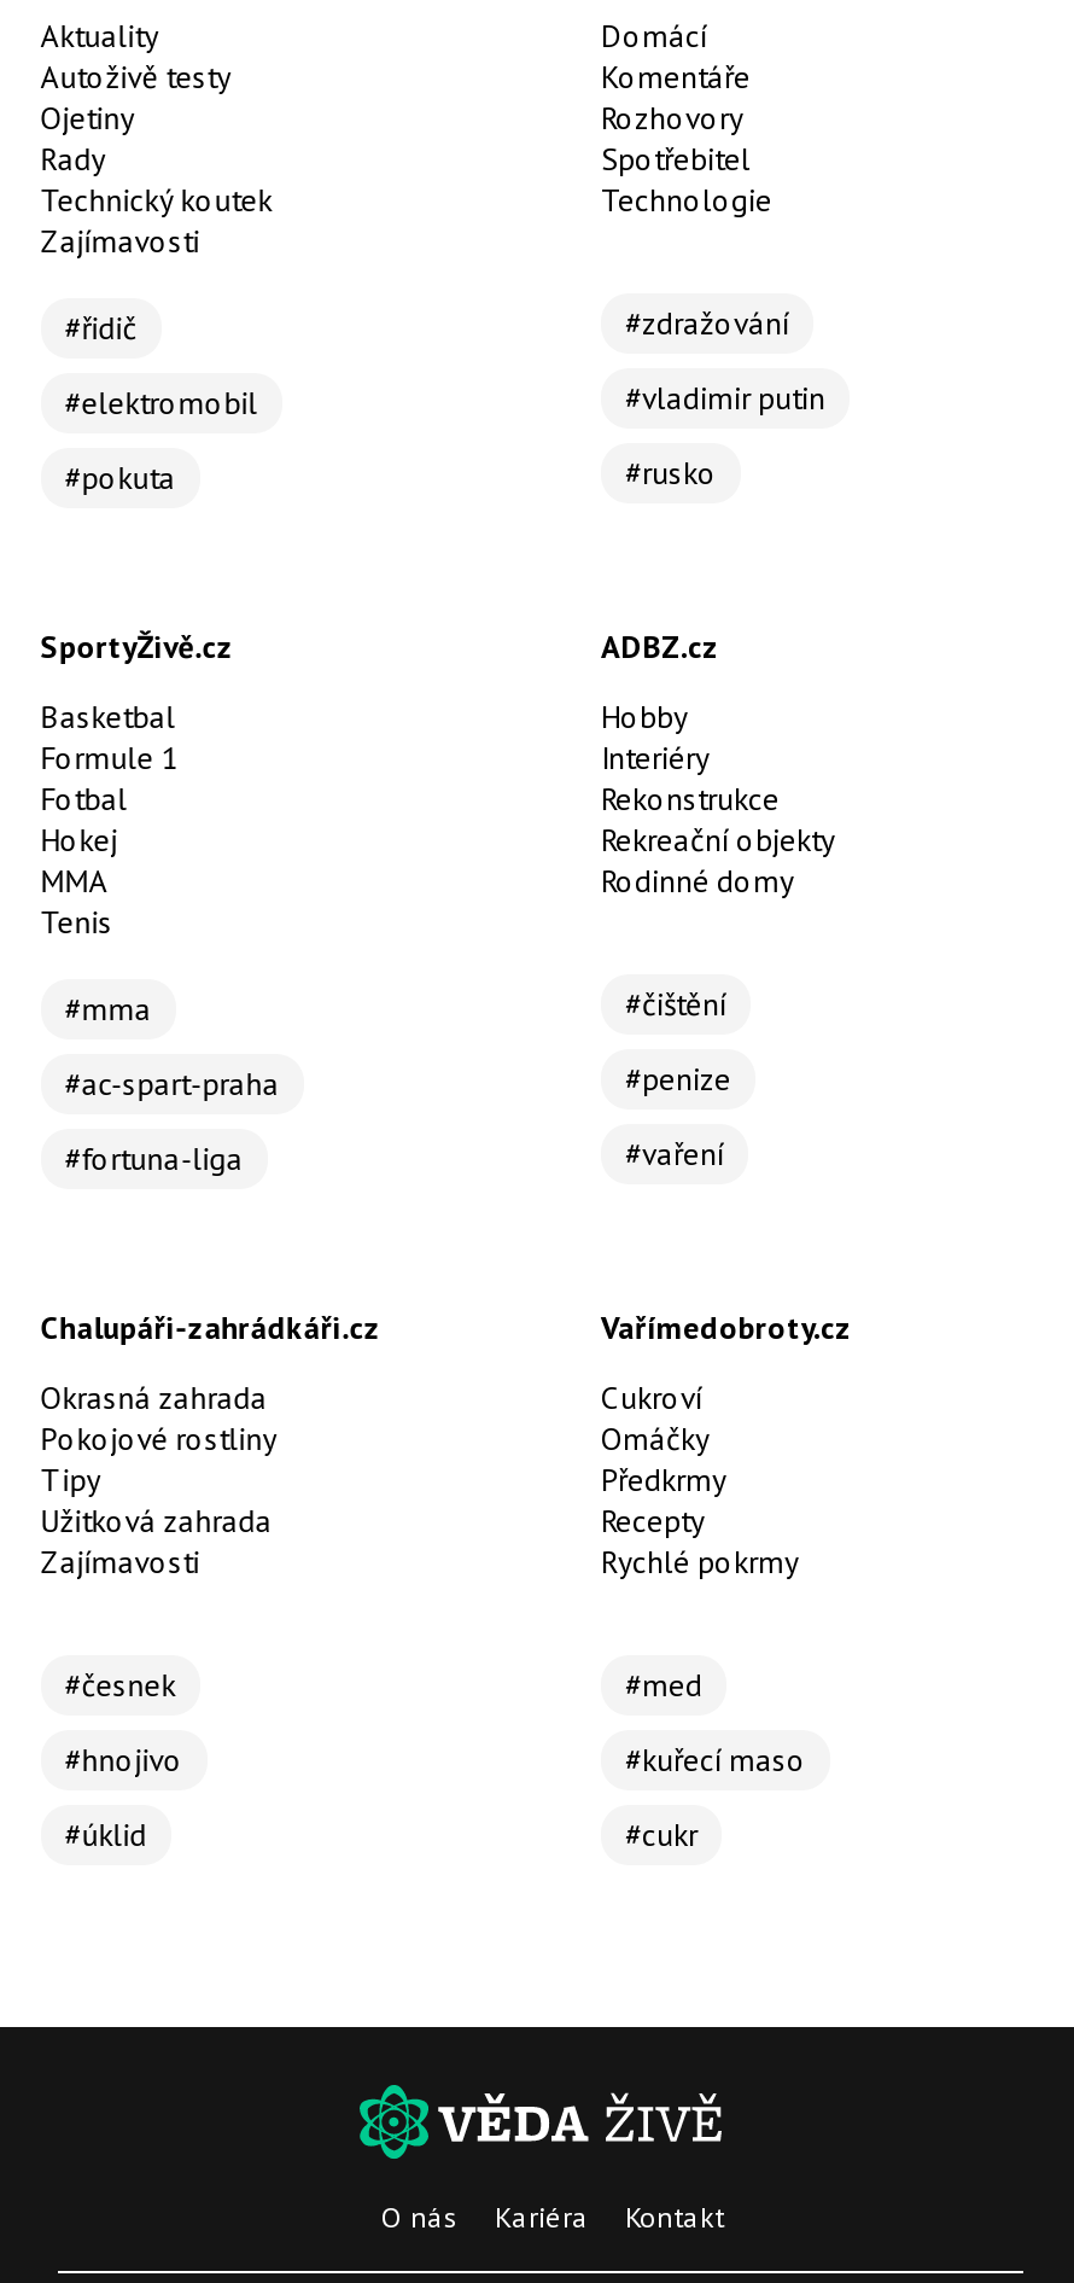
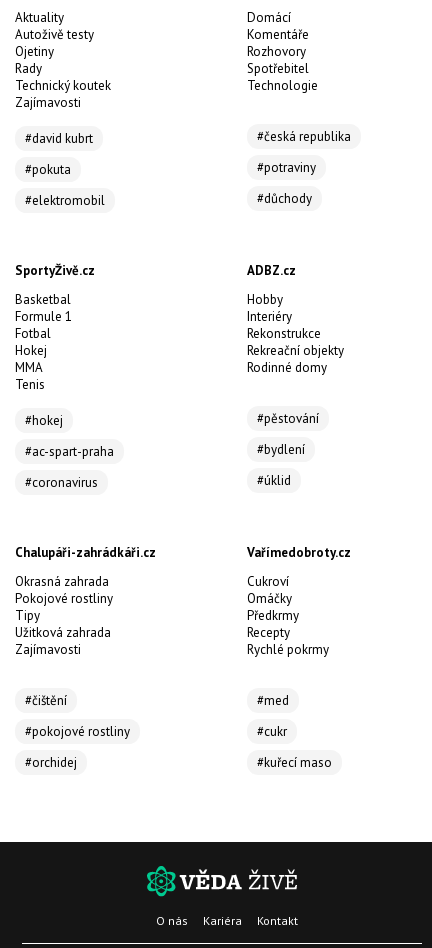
- #řidič
+ #david kubrt

- #zdražování
+ #česká republika

moved down: #elektromobil

- #vladimir putin
+ #potraviny

moved up: #pokuta

- #rusko
+ #důchody

+ #pěstování

- #mma
+ #hokej

moved down: #čištění

- #penize
+ #bydlení

- #fortuna-liga
+ #coronavirus

- #vaření

- #česnek

- #hnojivo
+ #pokojové rostliny

moved down: #kuřecí maso

moved up: #úklid

moved up: #cukr

+ #orchidej
